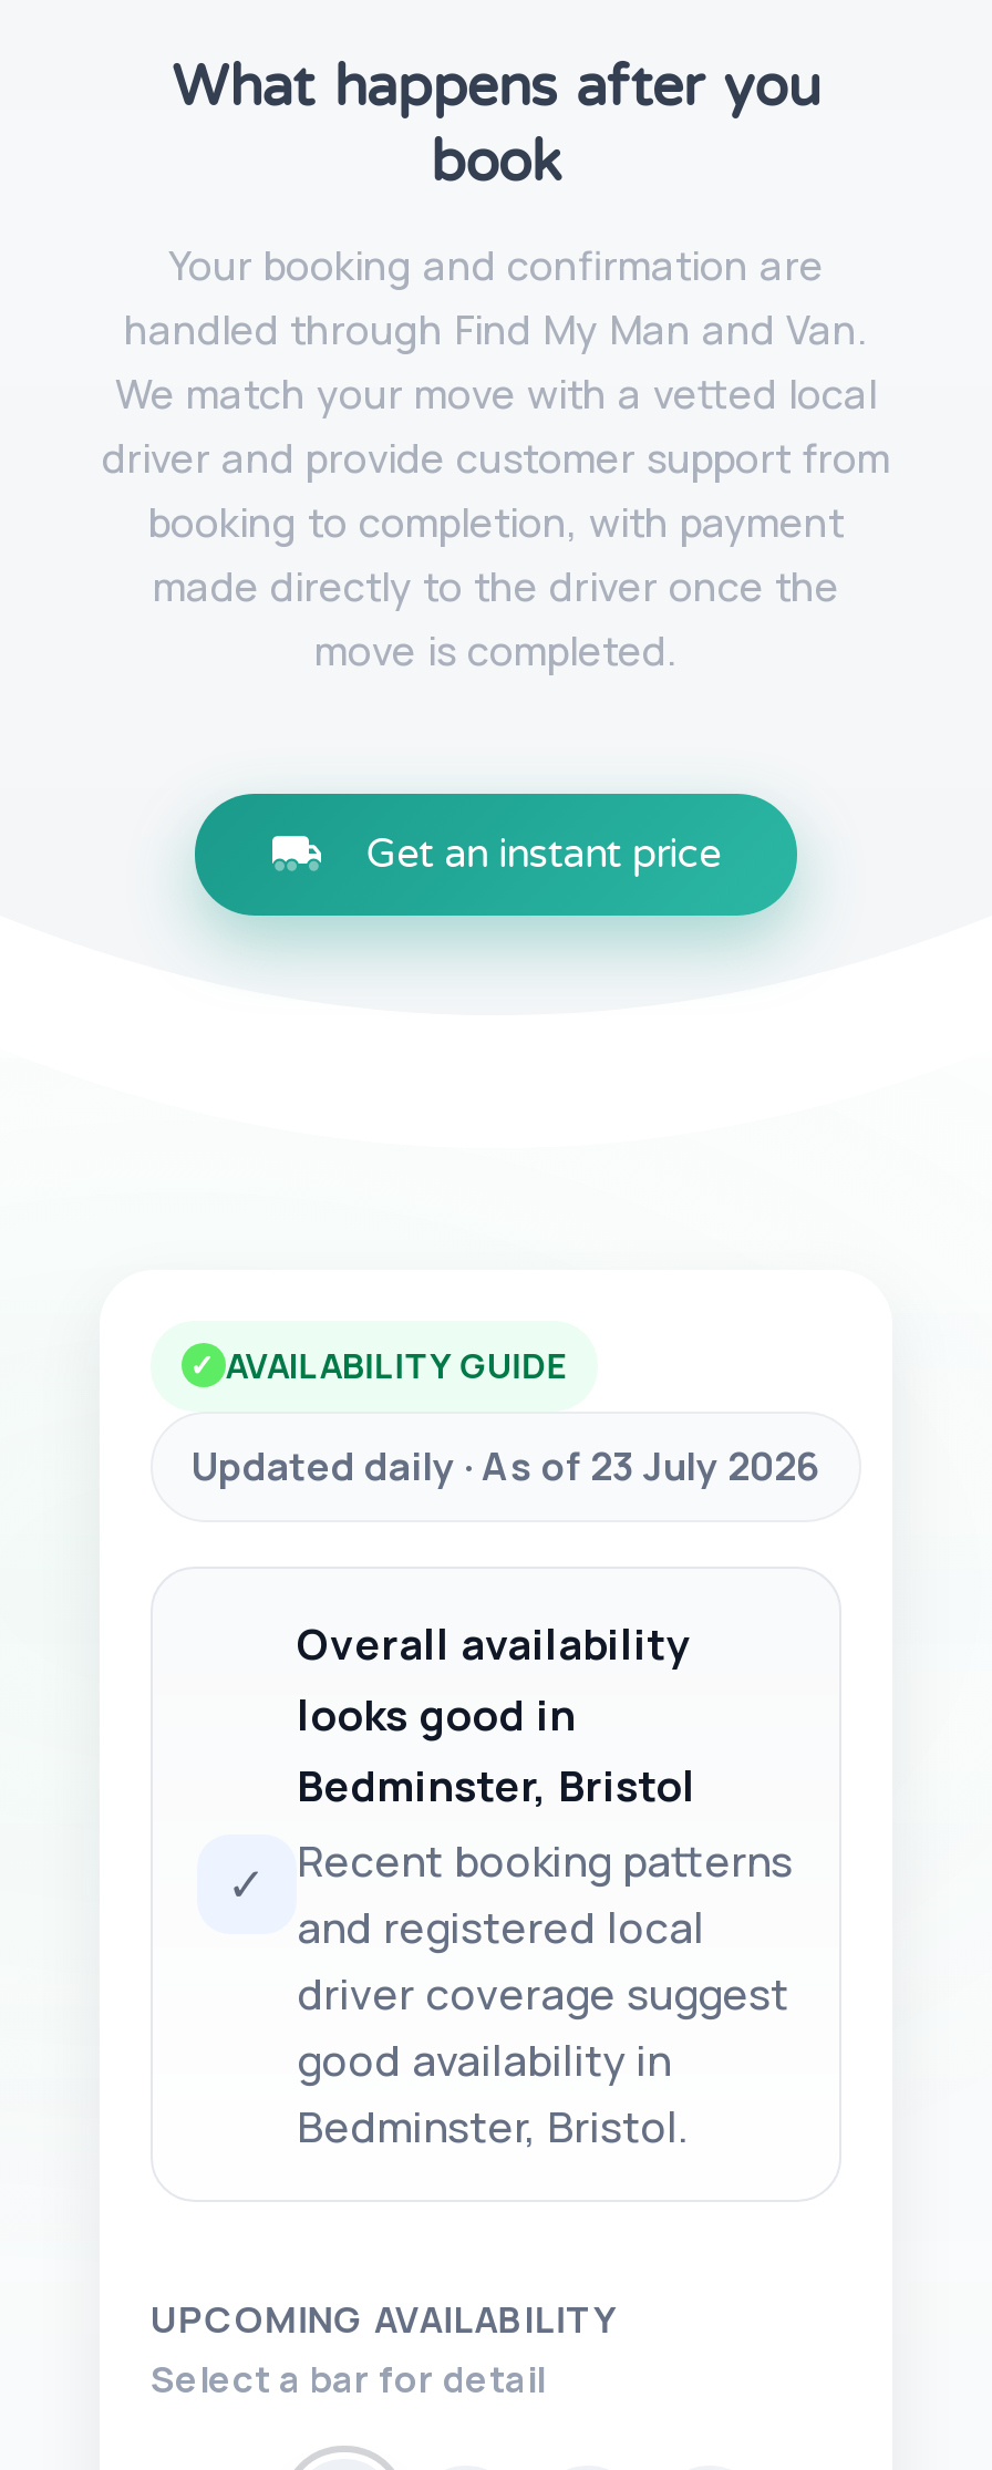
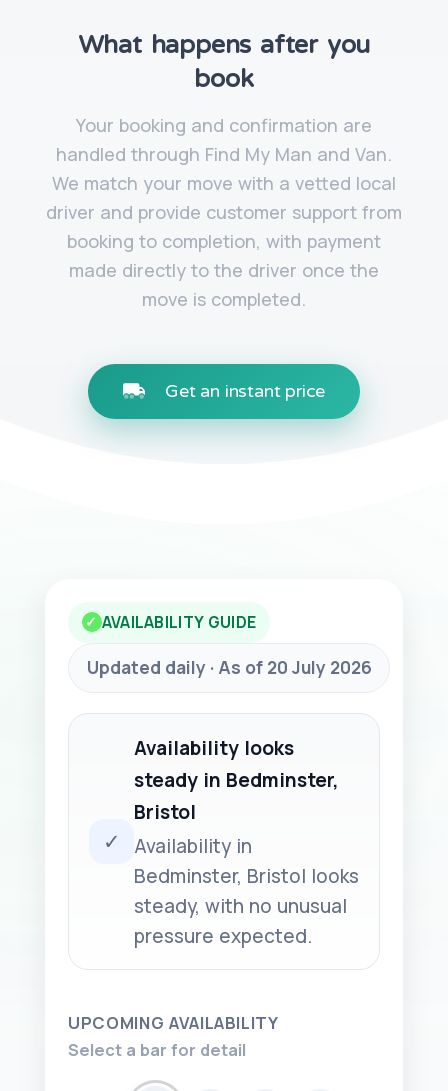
- Updated daily · As of 23 July 2026
+ Updated daily · As of 20 July 2026

- Overall availability
- looks good in
- Bedminster, Bristol
- Recent booking patterns
- and registered local
- driver coverage suggest
- good availability in
- Bedminster, Bristol.
+ Availability looks
+ steady in Bedminster,
+ Bristol
+ Availability in
+ Bedminster, Bristol looks
+ steady, with no unusual
+ pressure expected.
